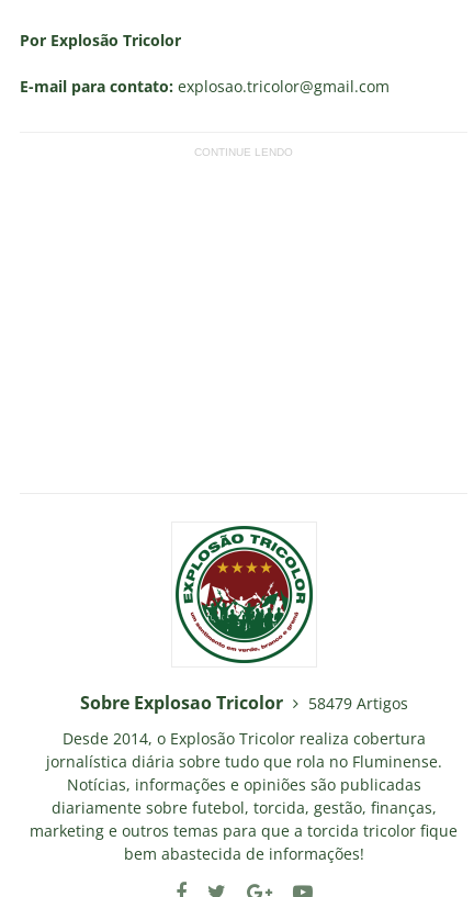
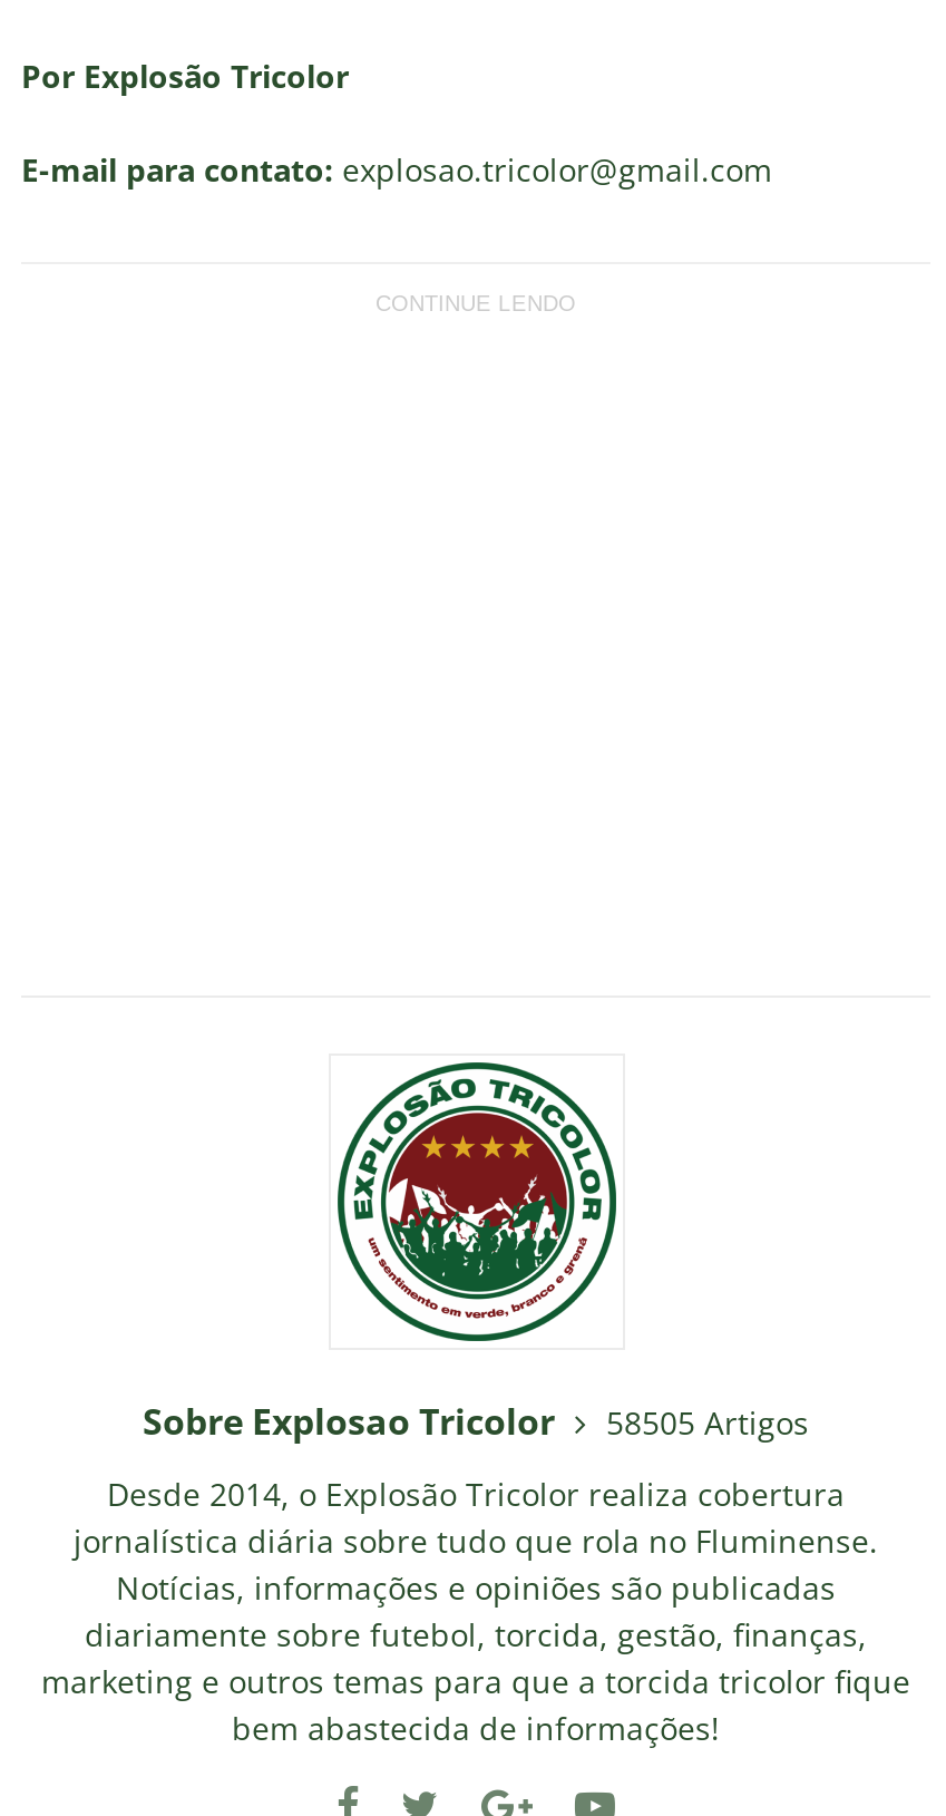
- Sobre Explosao Tricolor 58479 Artigos
+ Sobre Explosao Tricolor 58505 Artigos
